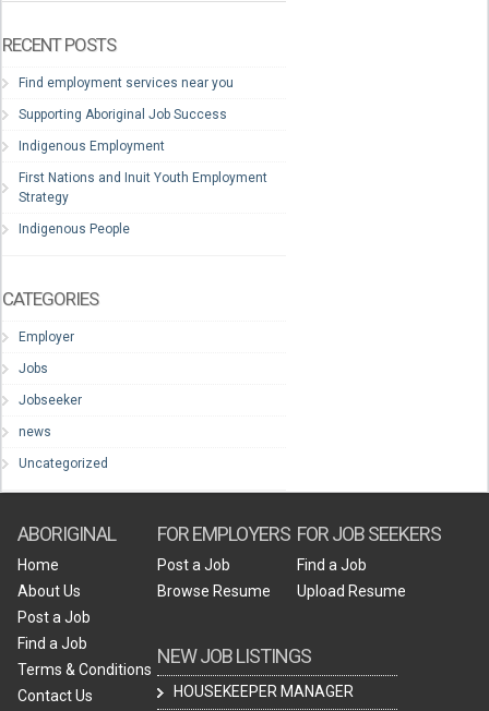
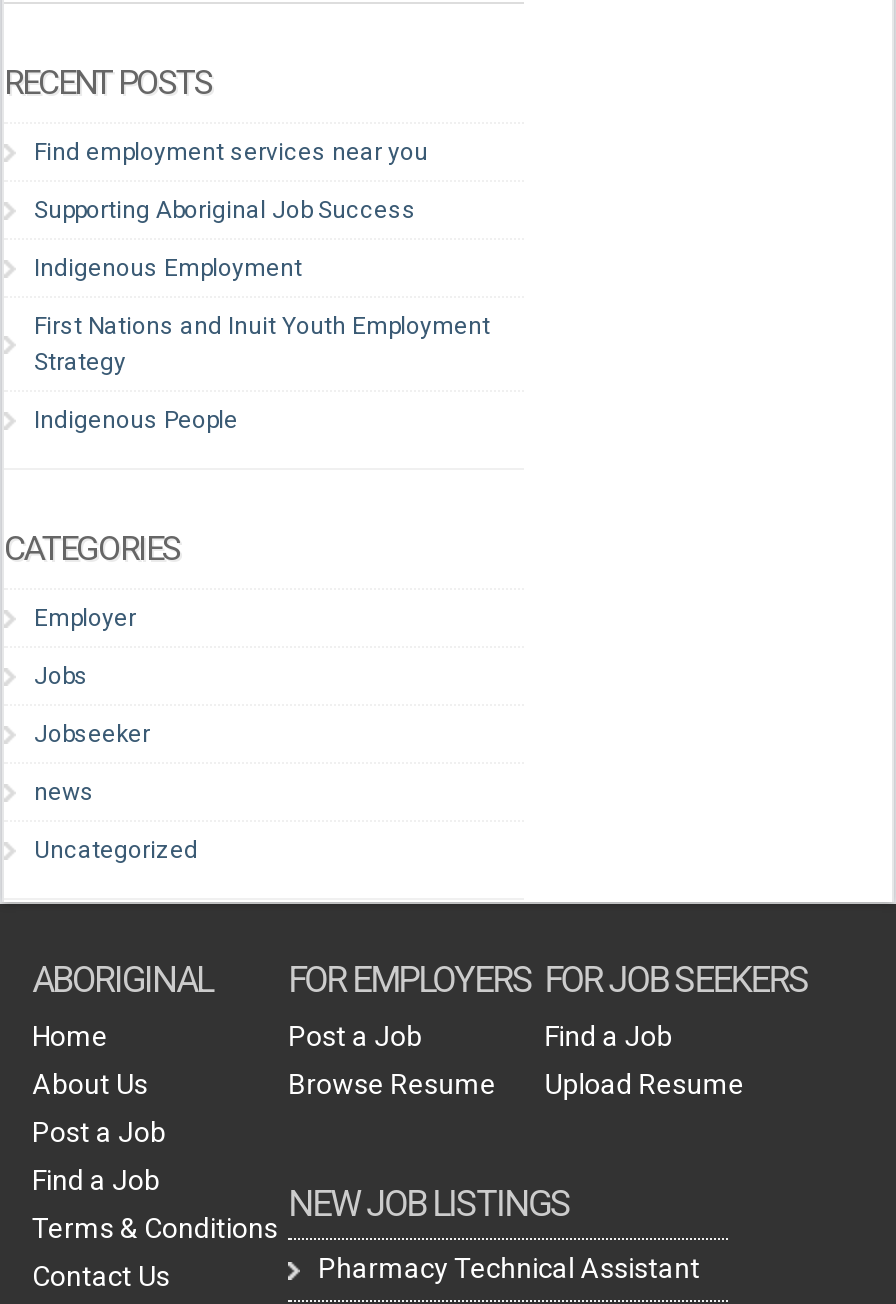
- HOUSEKEEPER MANAGER
+ Pharmacy Technical Assistant
